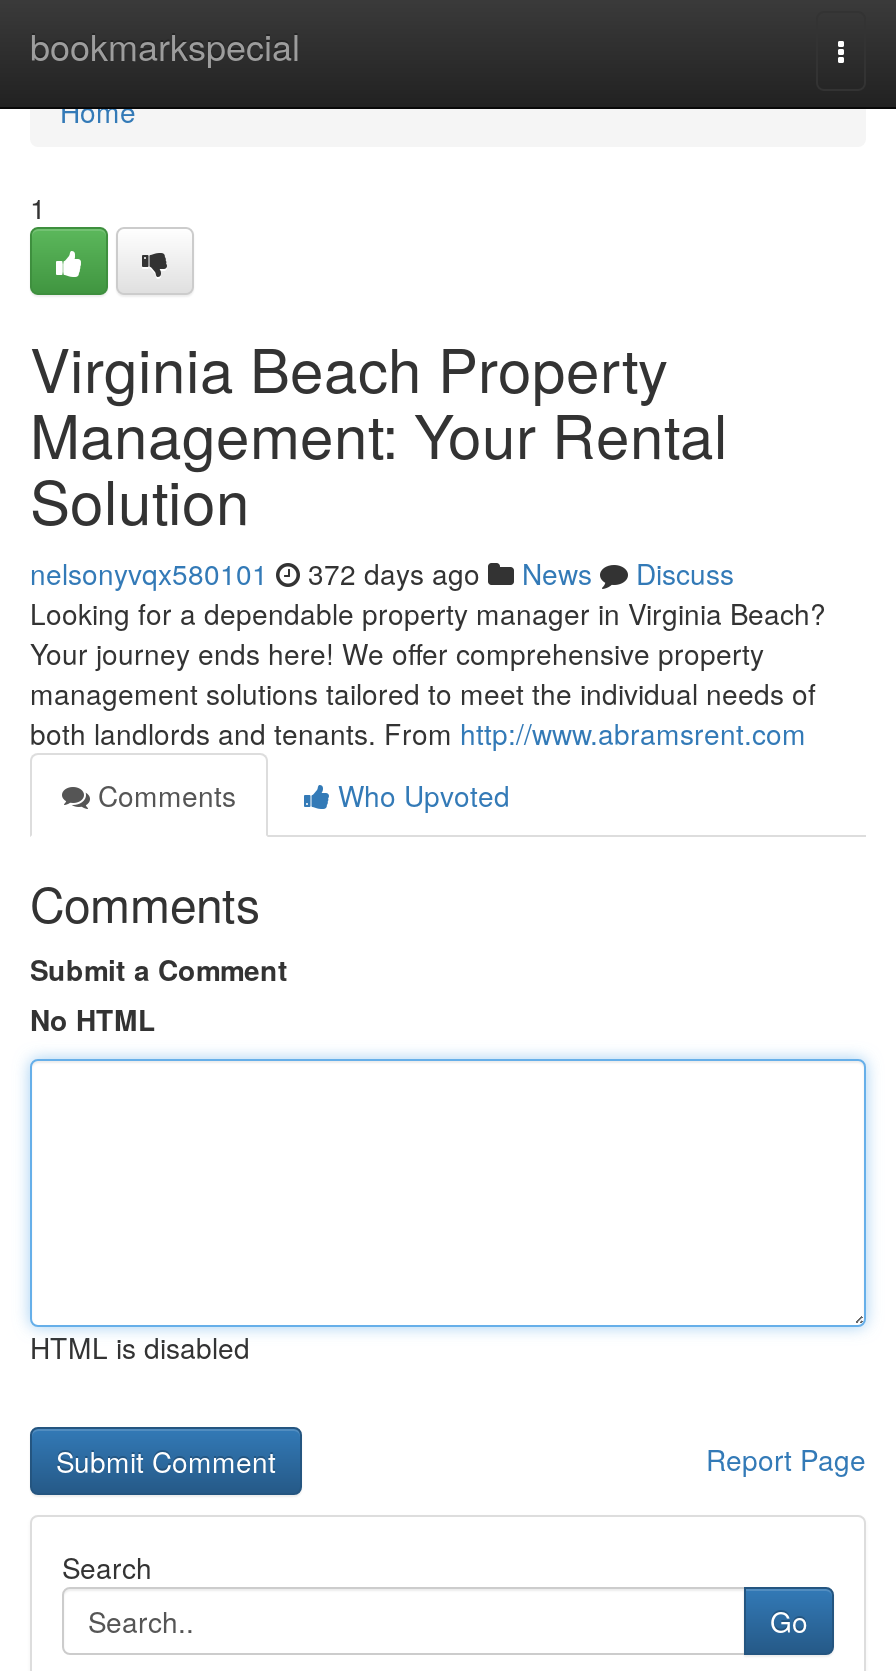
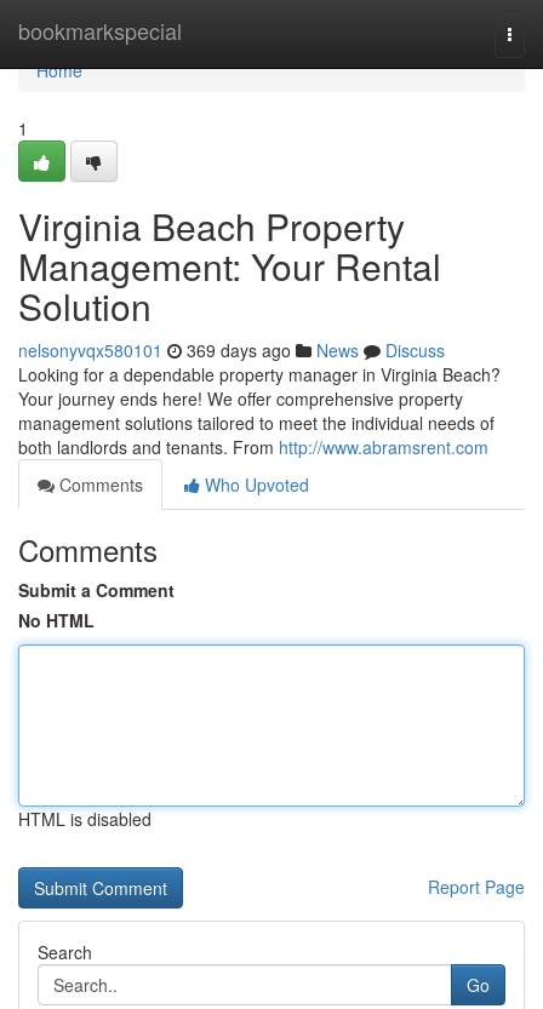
- nelsonyvqx580101 372 days ago News Discuss
+ nelsonyvqx580101 369 days ago News Discuss
